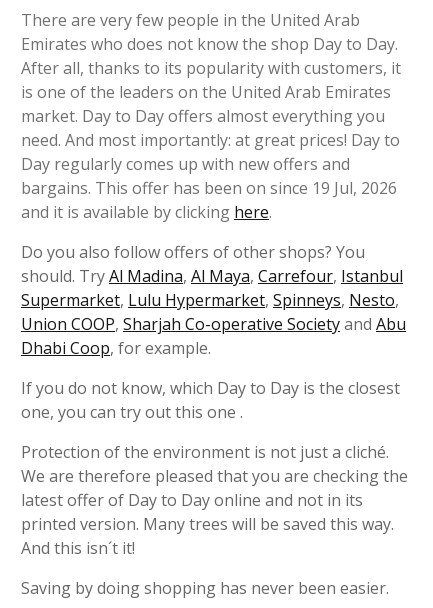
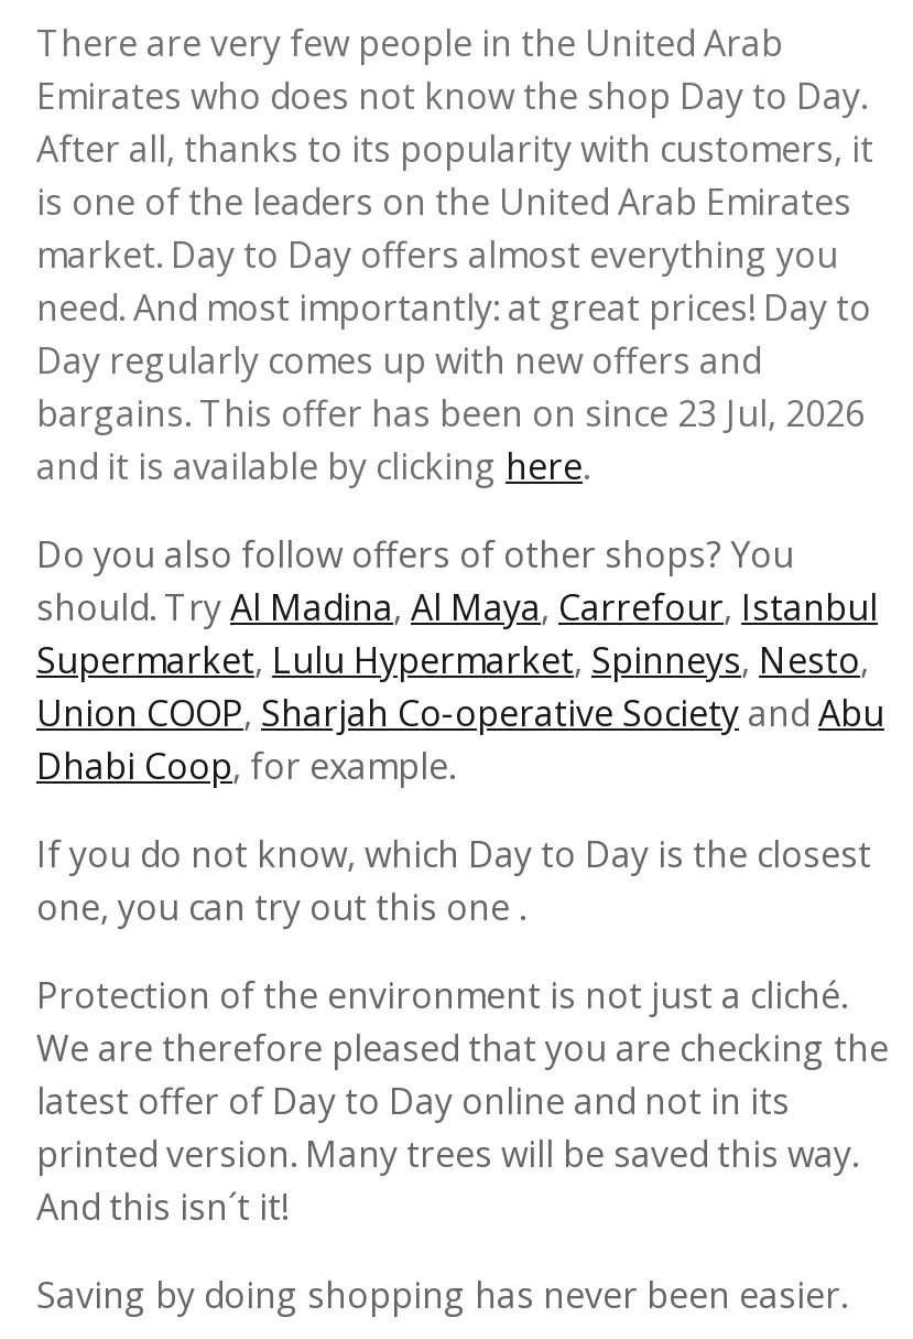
- bargains. This offer has been on since 19 Jul, 2026
+ bargains. This offer has been on since 23 Jul, 2026
